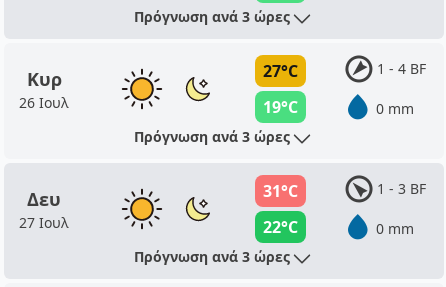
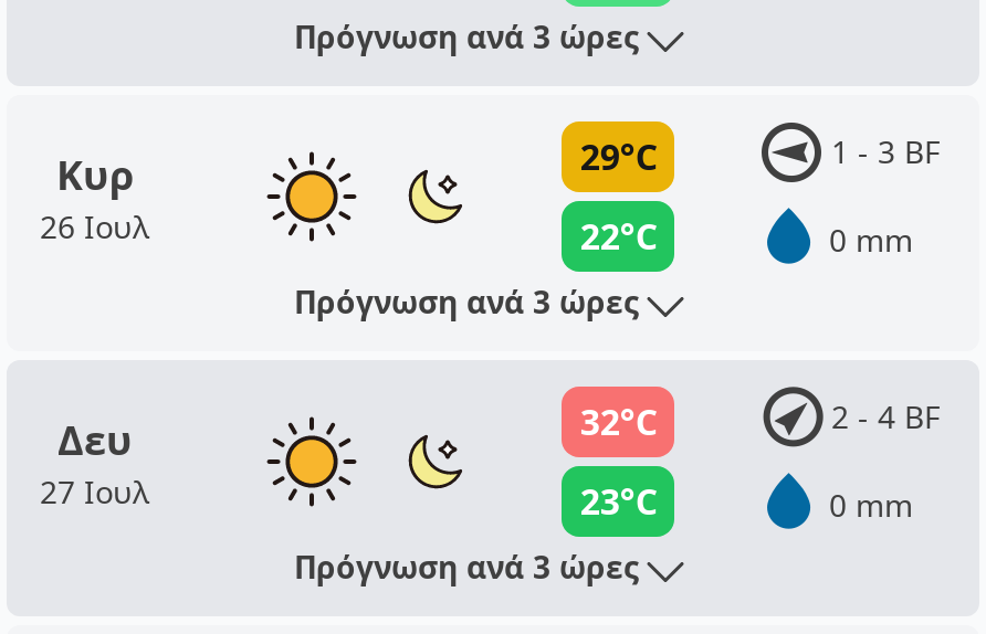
- 27°C
+ 29°C

- 1 - 4 BF
+ 1 - 3 BF

- 19°C
+ 22°C

- 31°C
+ 32°C

- 1 - 3 BF
+ 2 - 4 BF

- 22°C
+ 23°C
